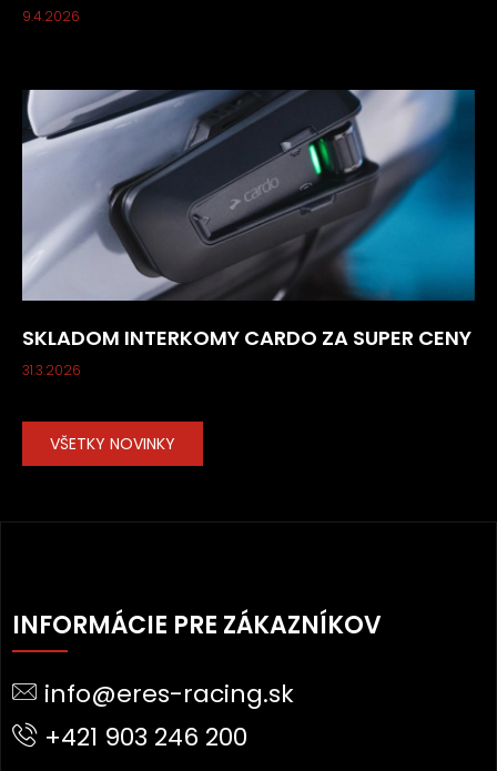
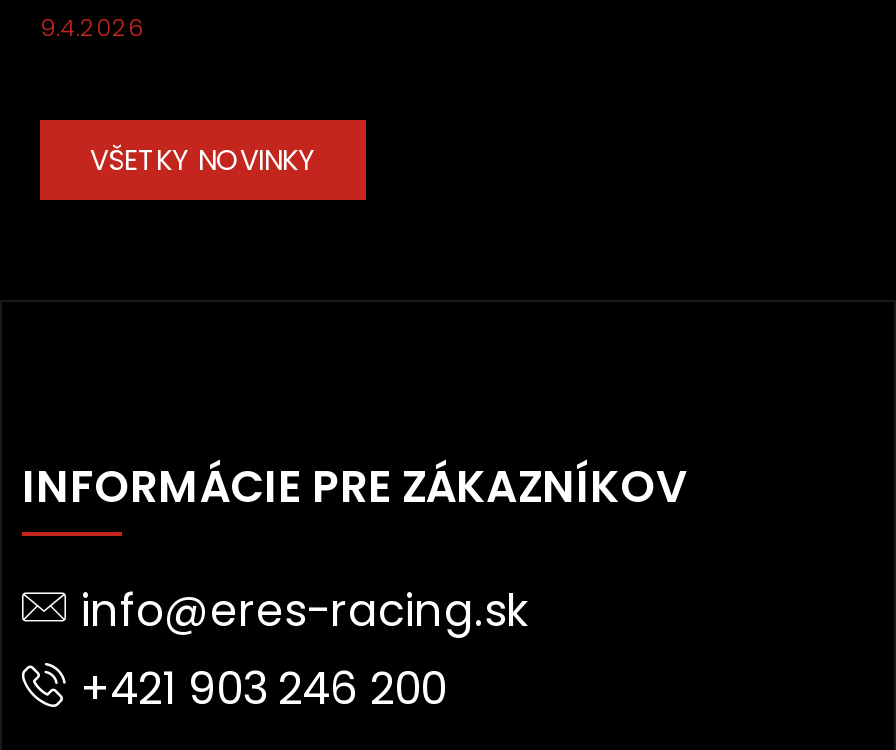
- [image]
- SKLADOM INTERKOMY CARDO ZA SUPER CENY
- 31.3.2026
